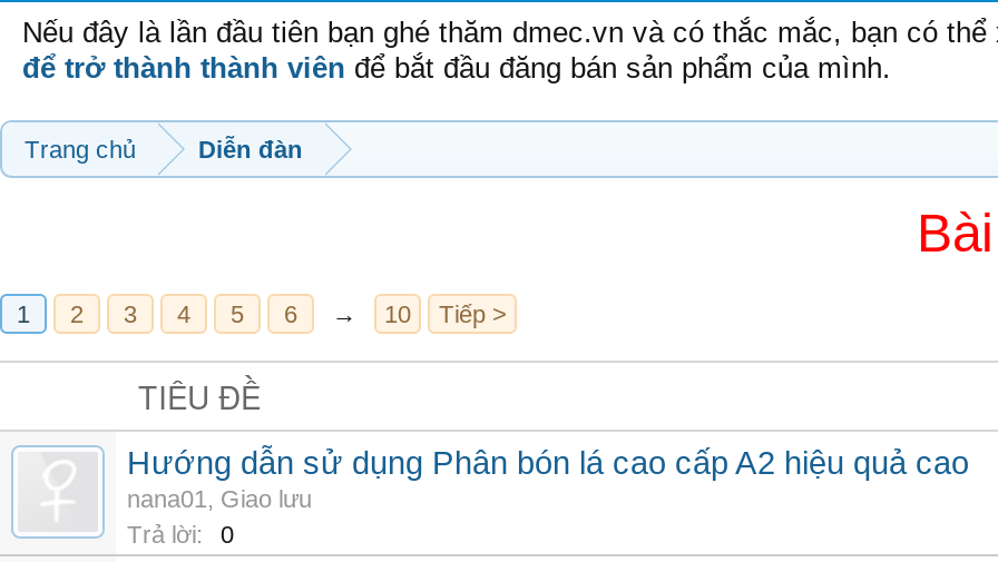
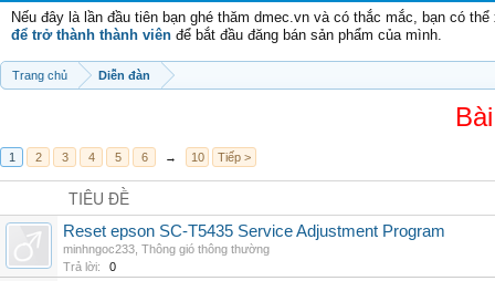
- Hướng dẫn sử dụng Phân bón lá cao cấp A2 hiệu quả cao
- nana01, Giao lưu
+ Reset epson SC-T5435 Service Adjustment Program
+ minhngoc233, Thông gió thông thường
